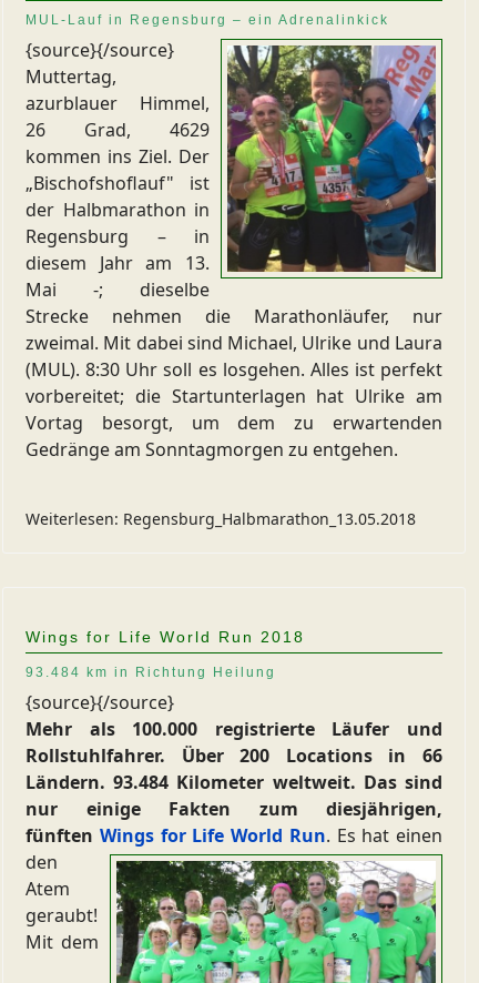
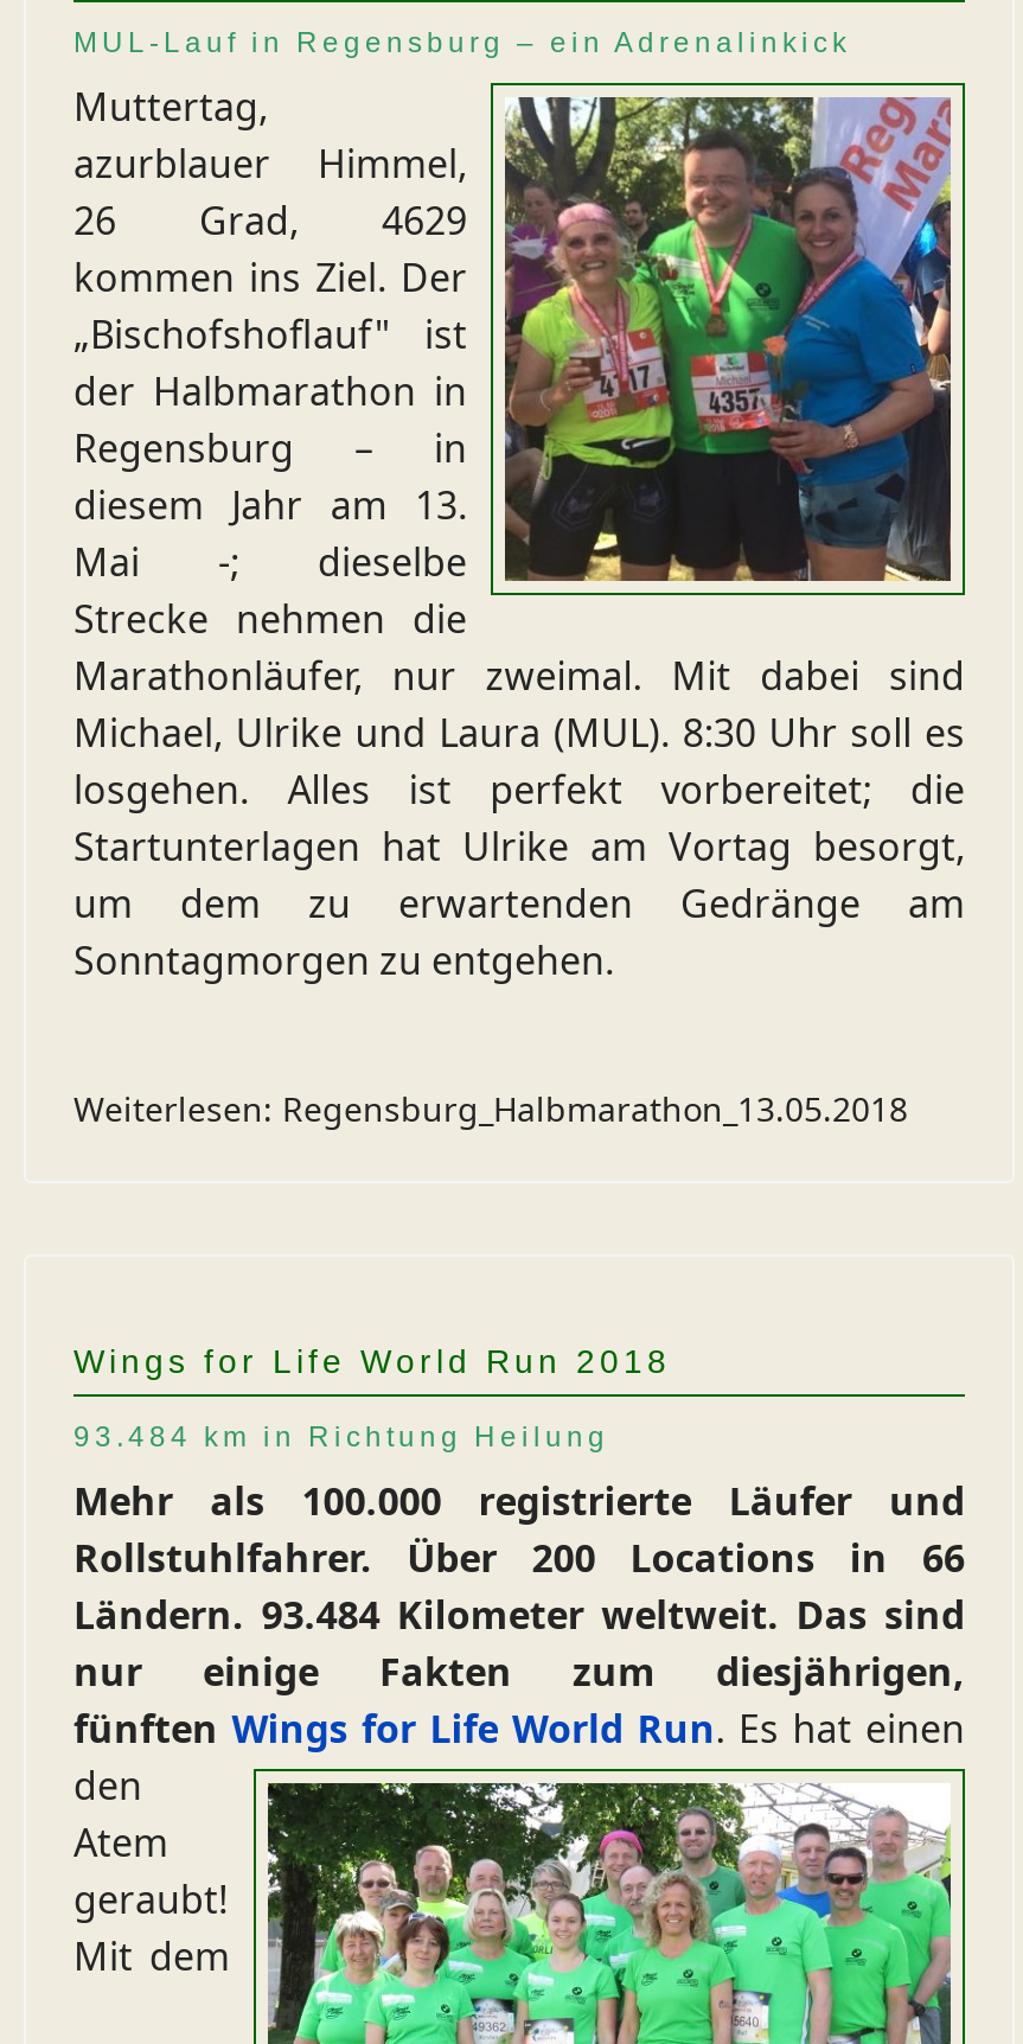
- {source}{/source}

- [image]
+ [image]

- {source}{/source}
